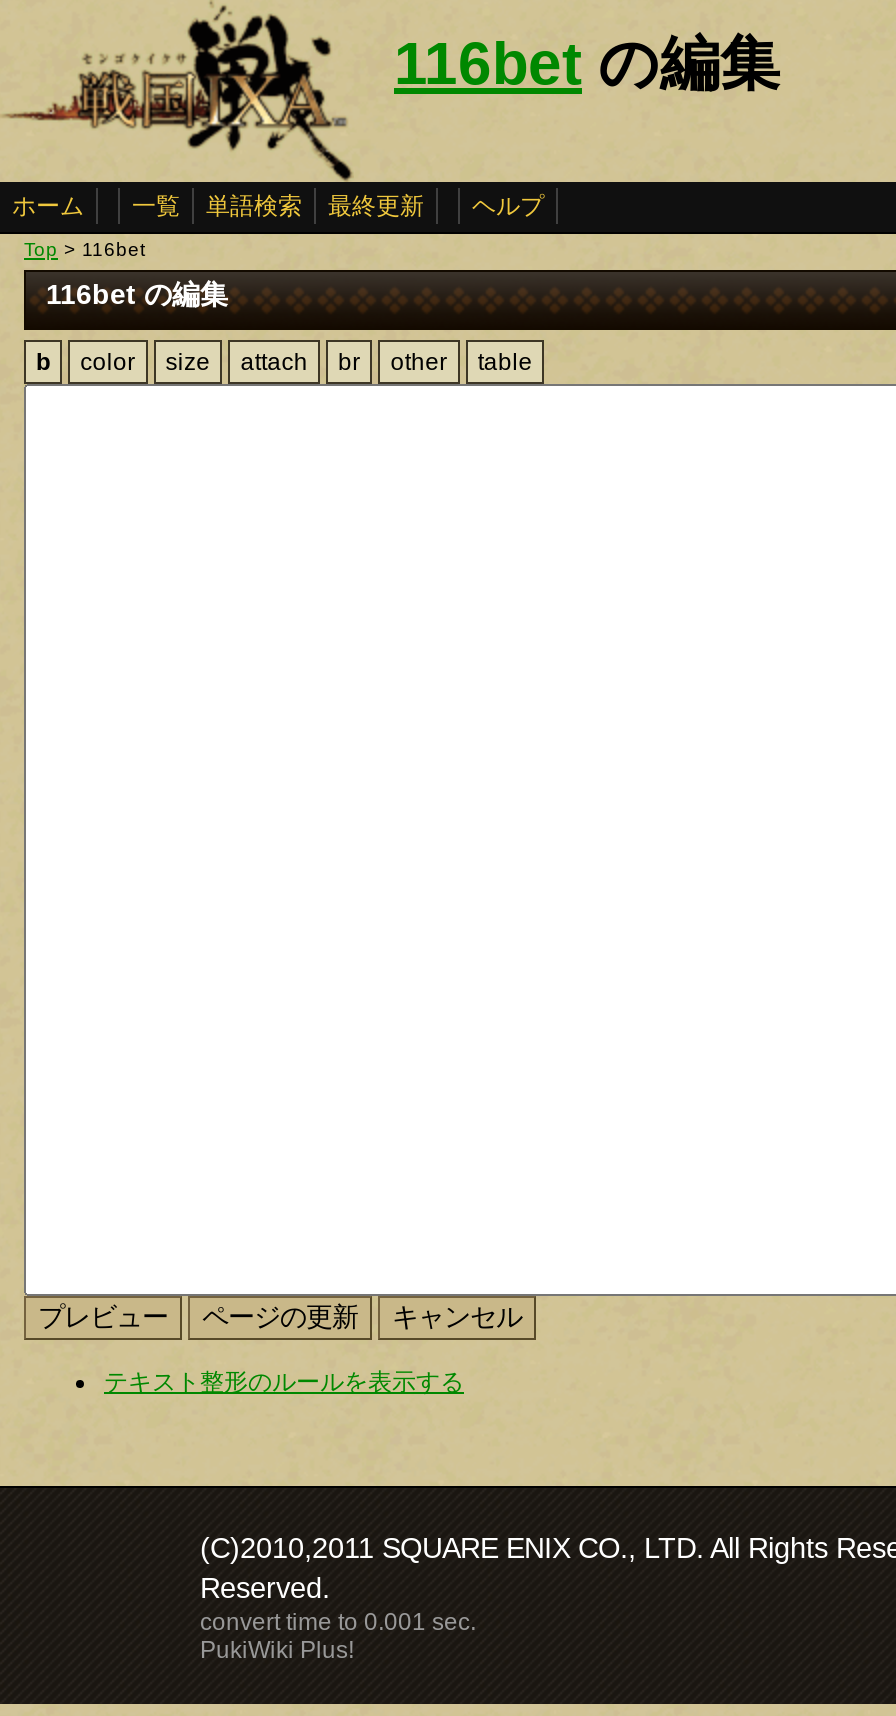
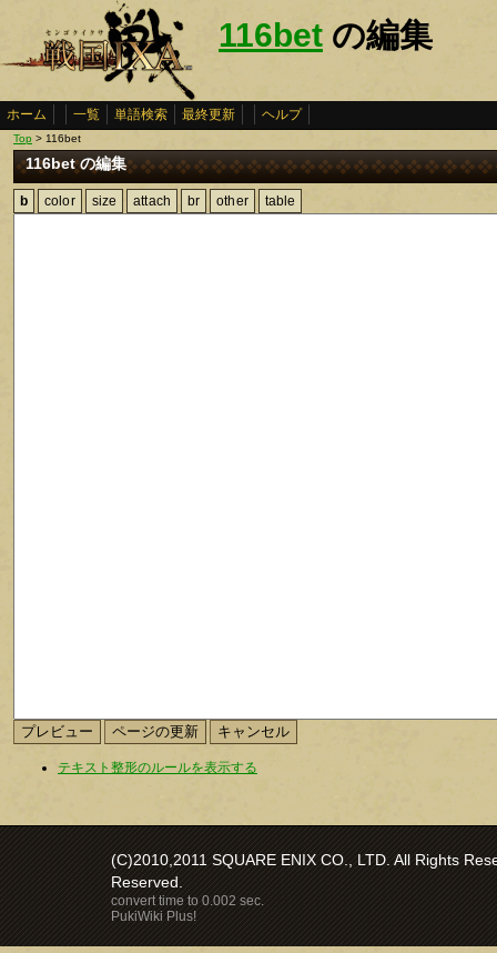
- convert time to 0.001 sec.
+ convert time to 0.002 sec.
